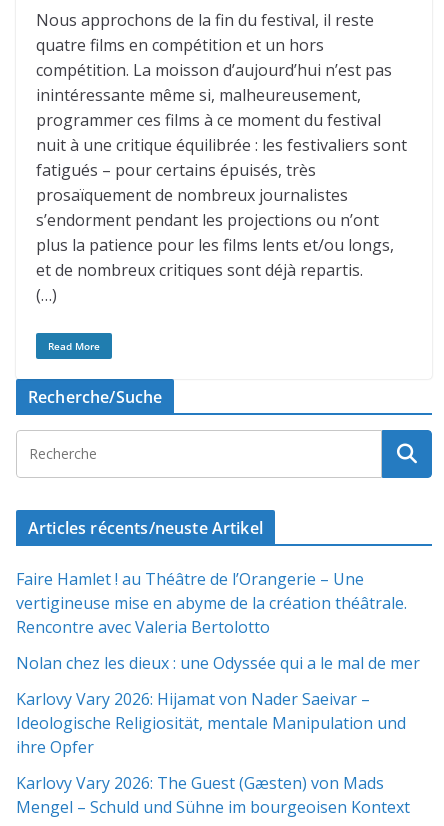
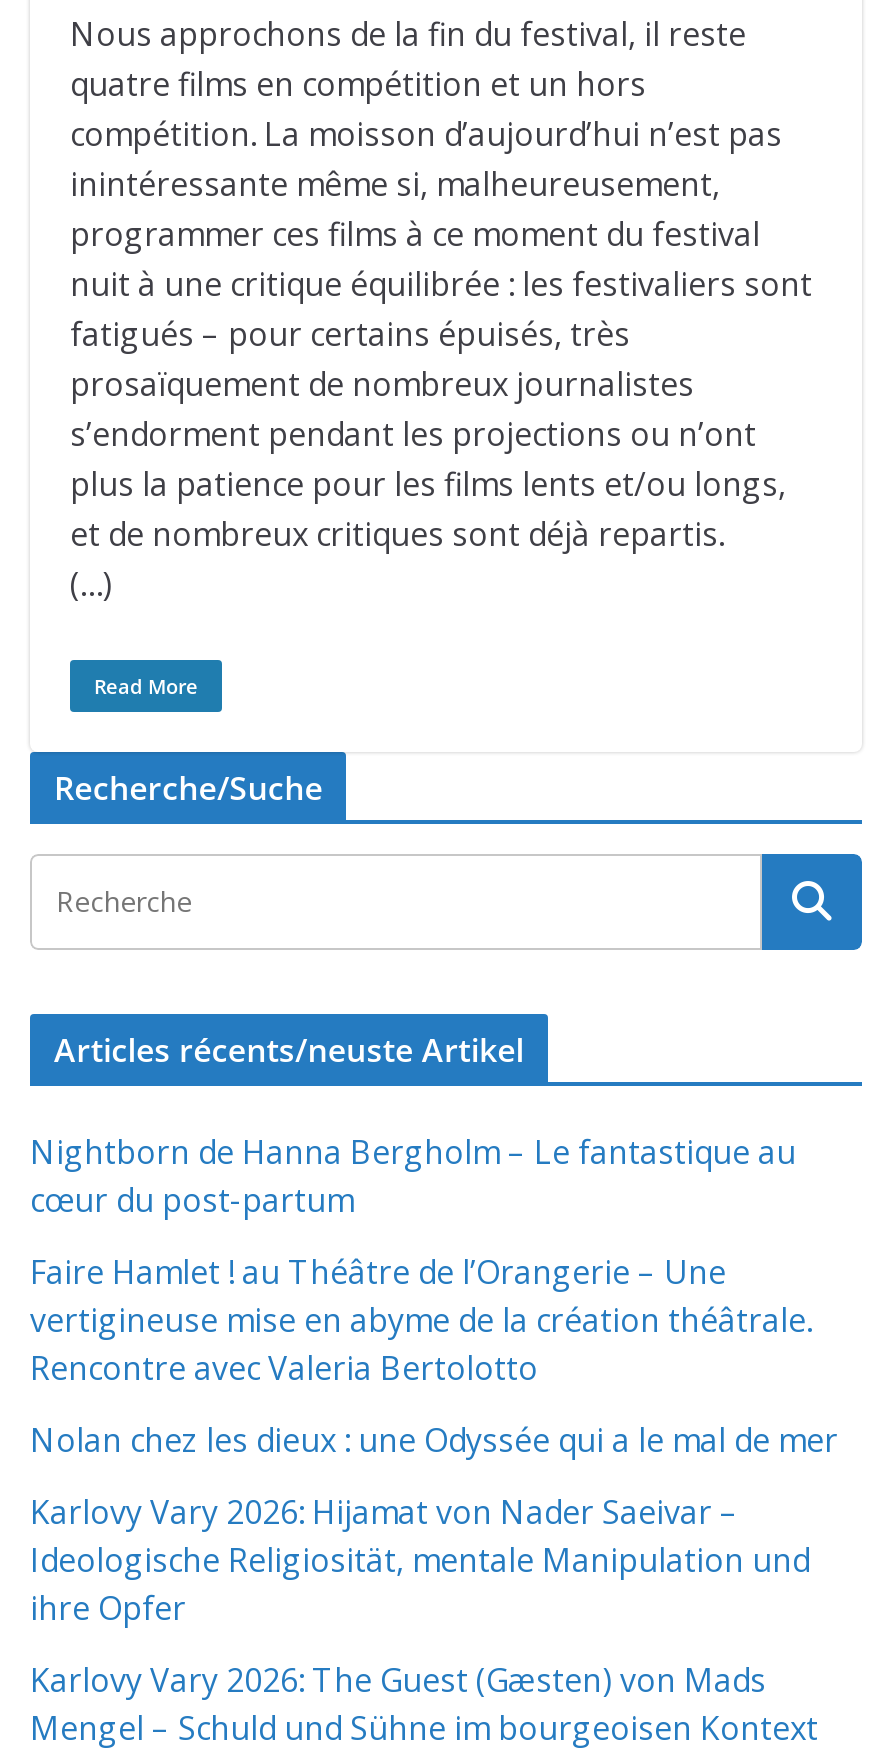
+ Nightborn de Hanna Bergholm – Le fantastique au
+ cœur du post-partum
